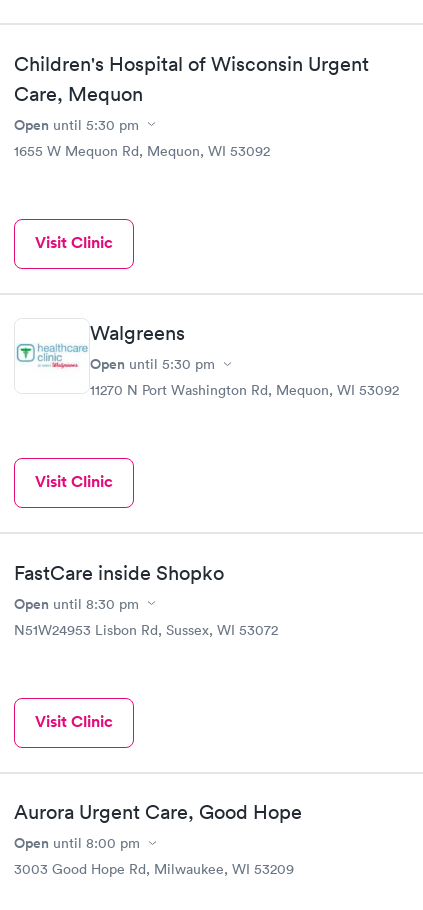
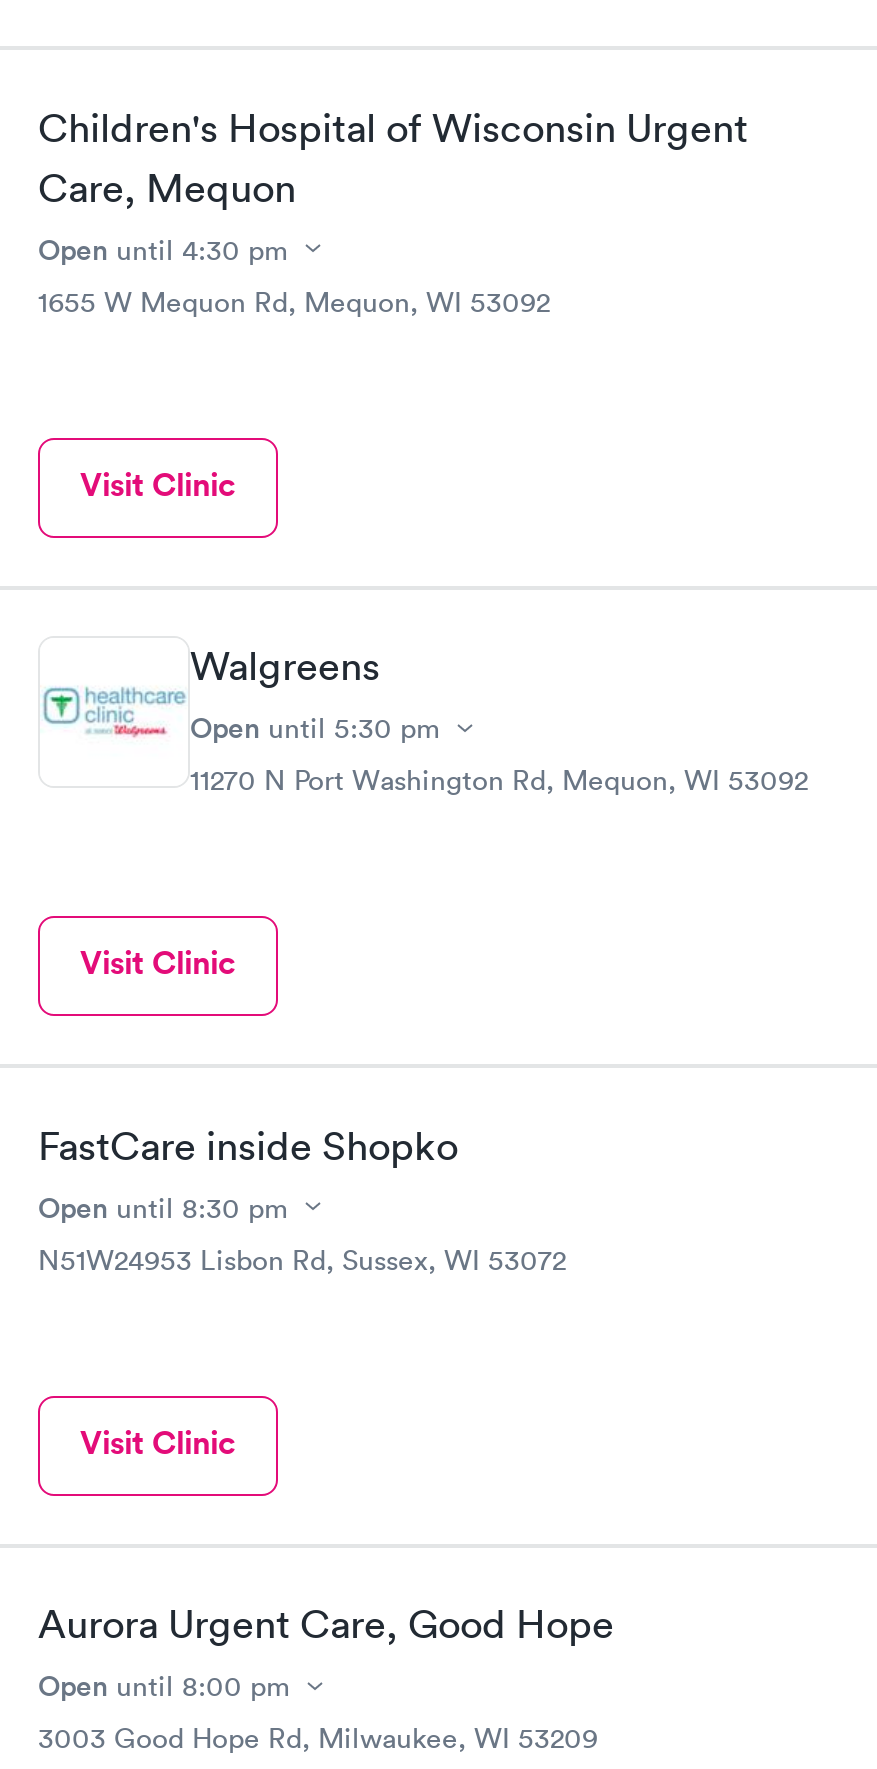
- Open until 5:30 pm
+ Open until 4:30 pm
